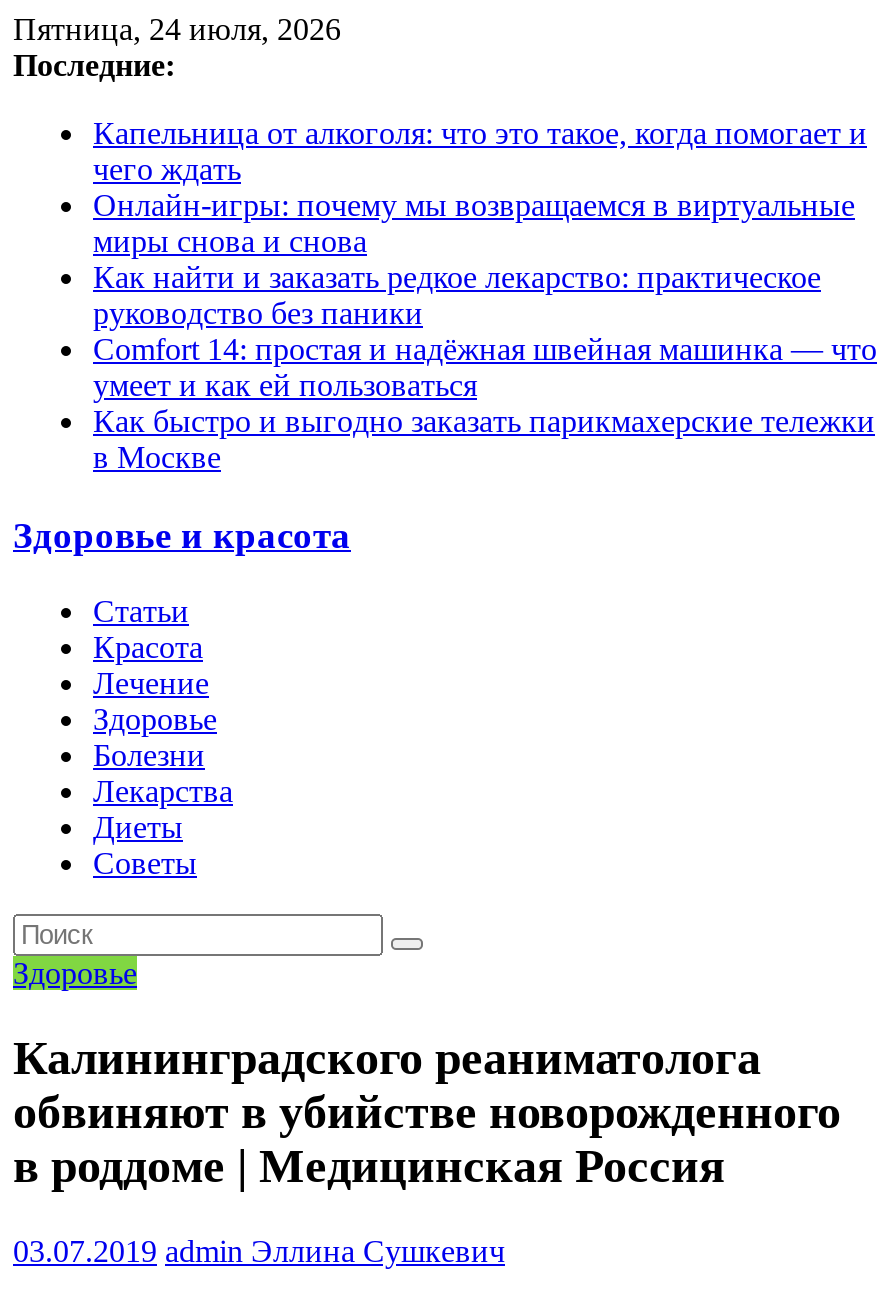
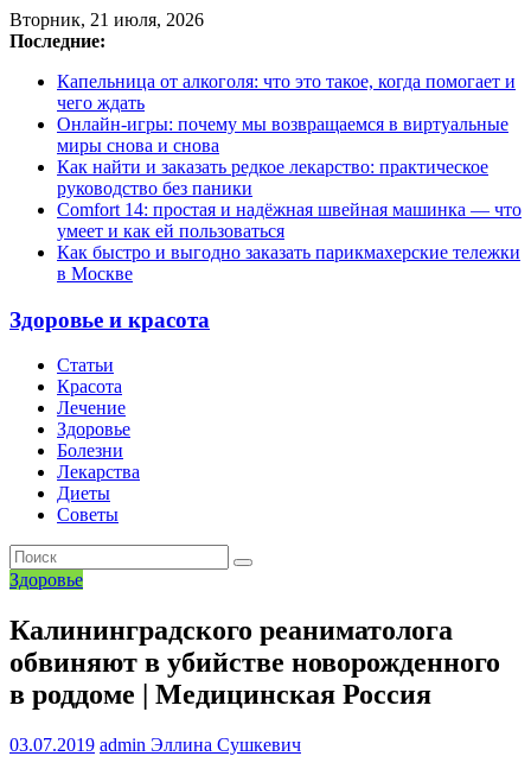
- Пятница, 24 июля, 2026
+ Вторник, 21 июля, 2026
